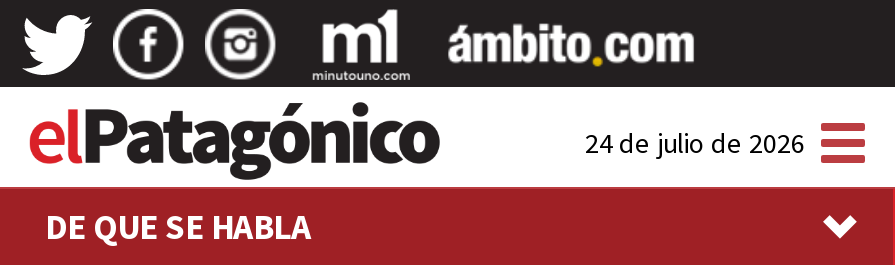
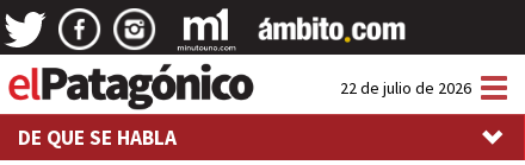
- 24 de julio de 2026
+ 22 de julio de 2026
